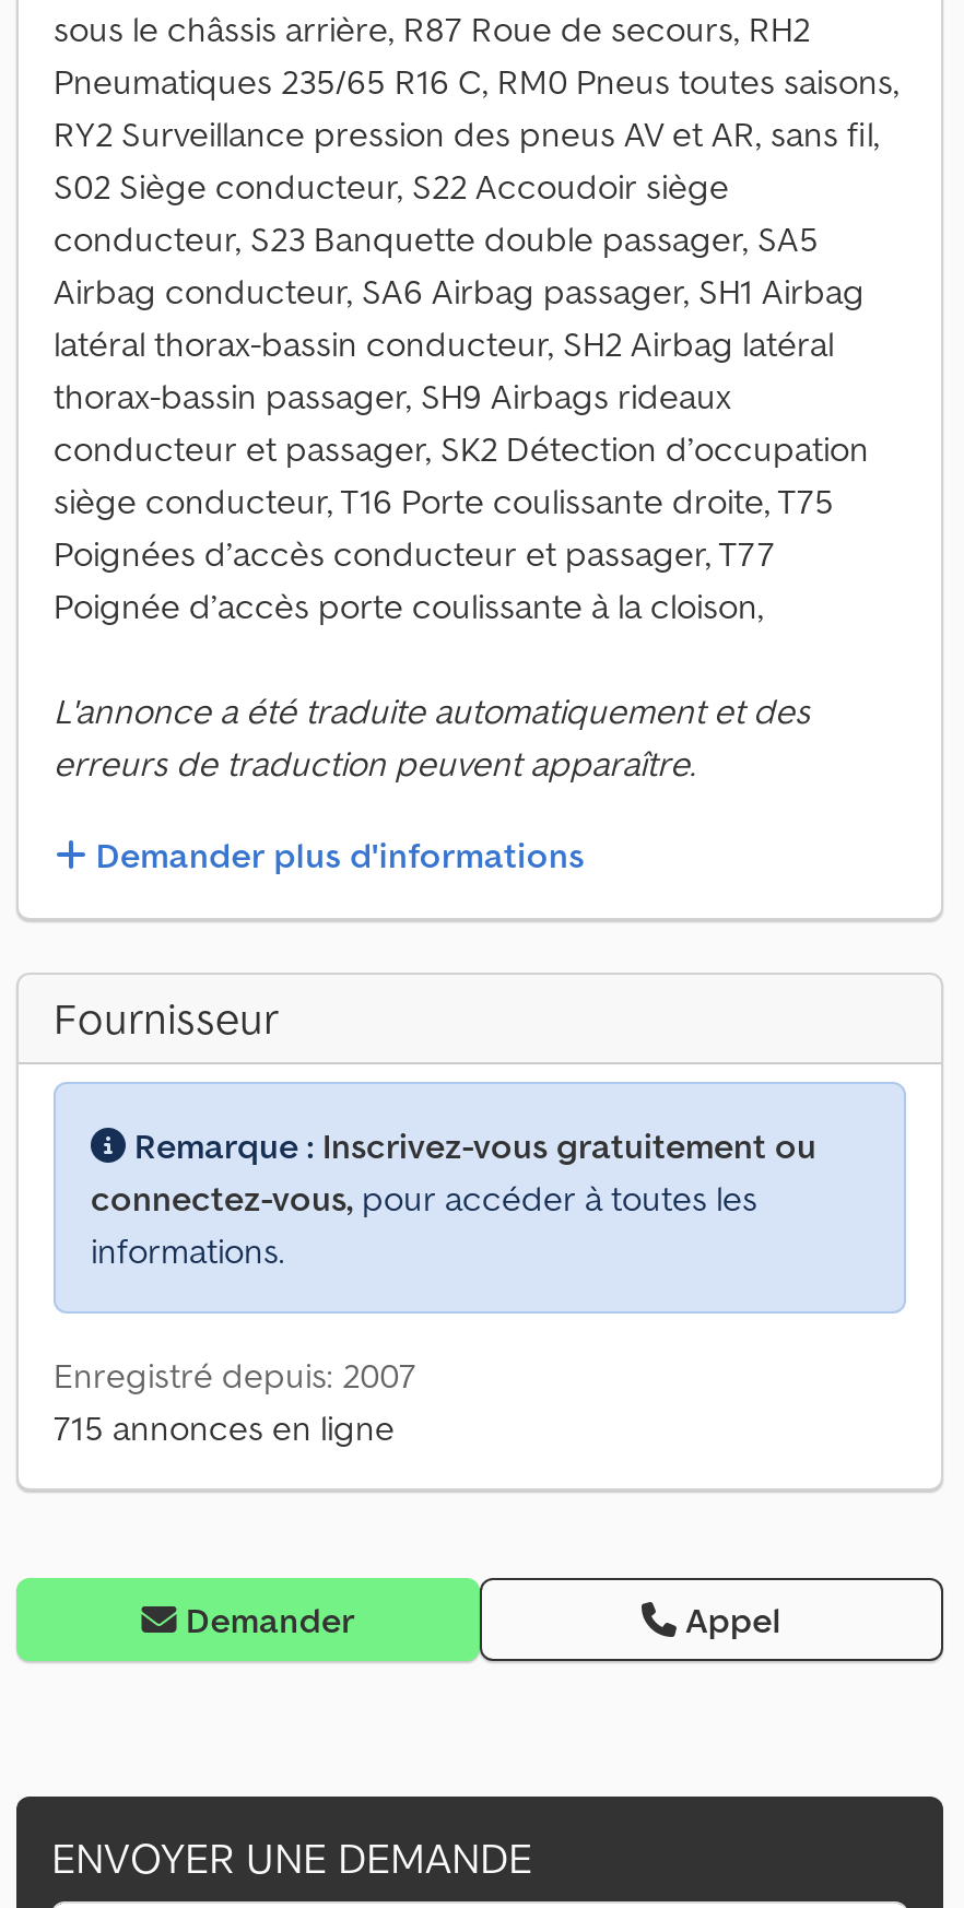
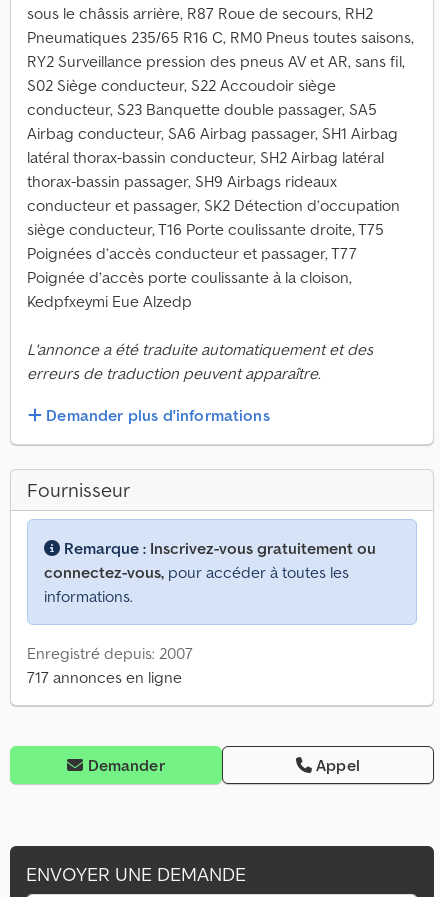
+ Kedpfxeymi Eue Alzedp

- 715 annonces en ligne
+ 717 annonces en ligne
